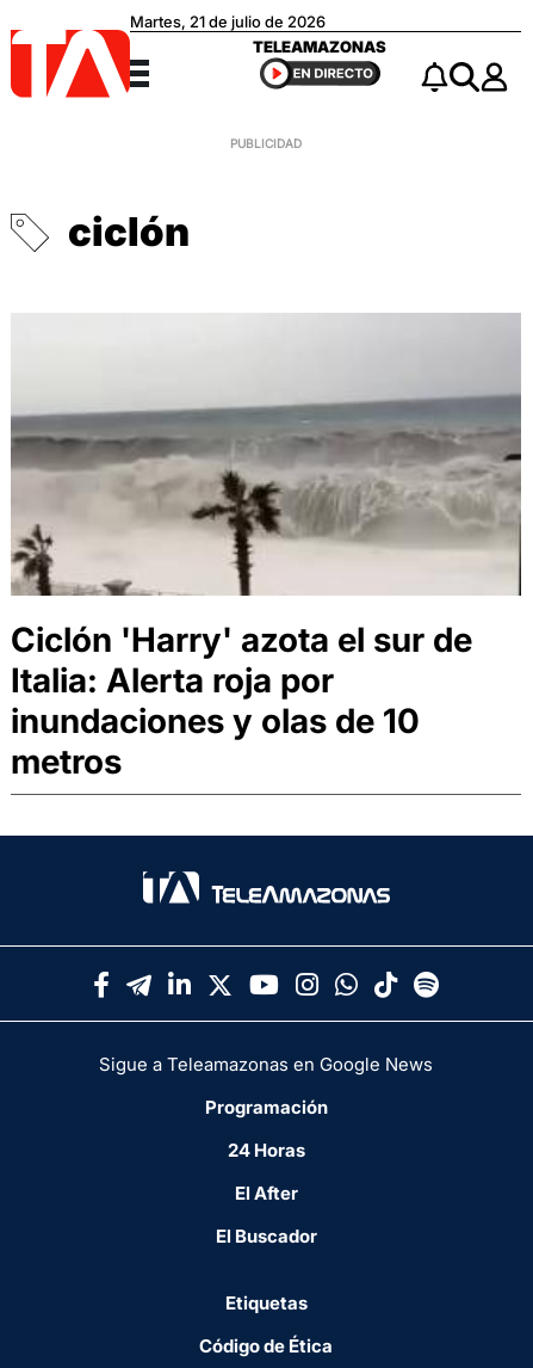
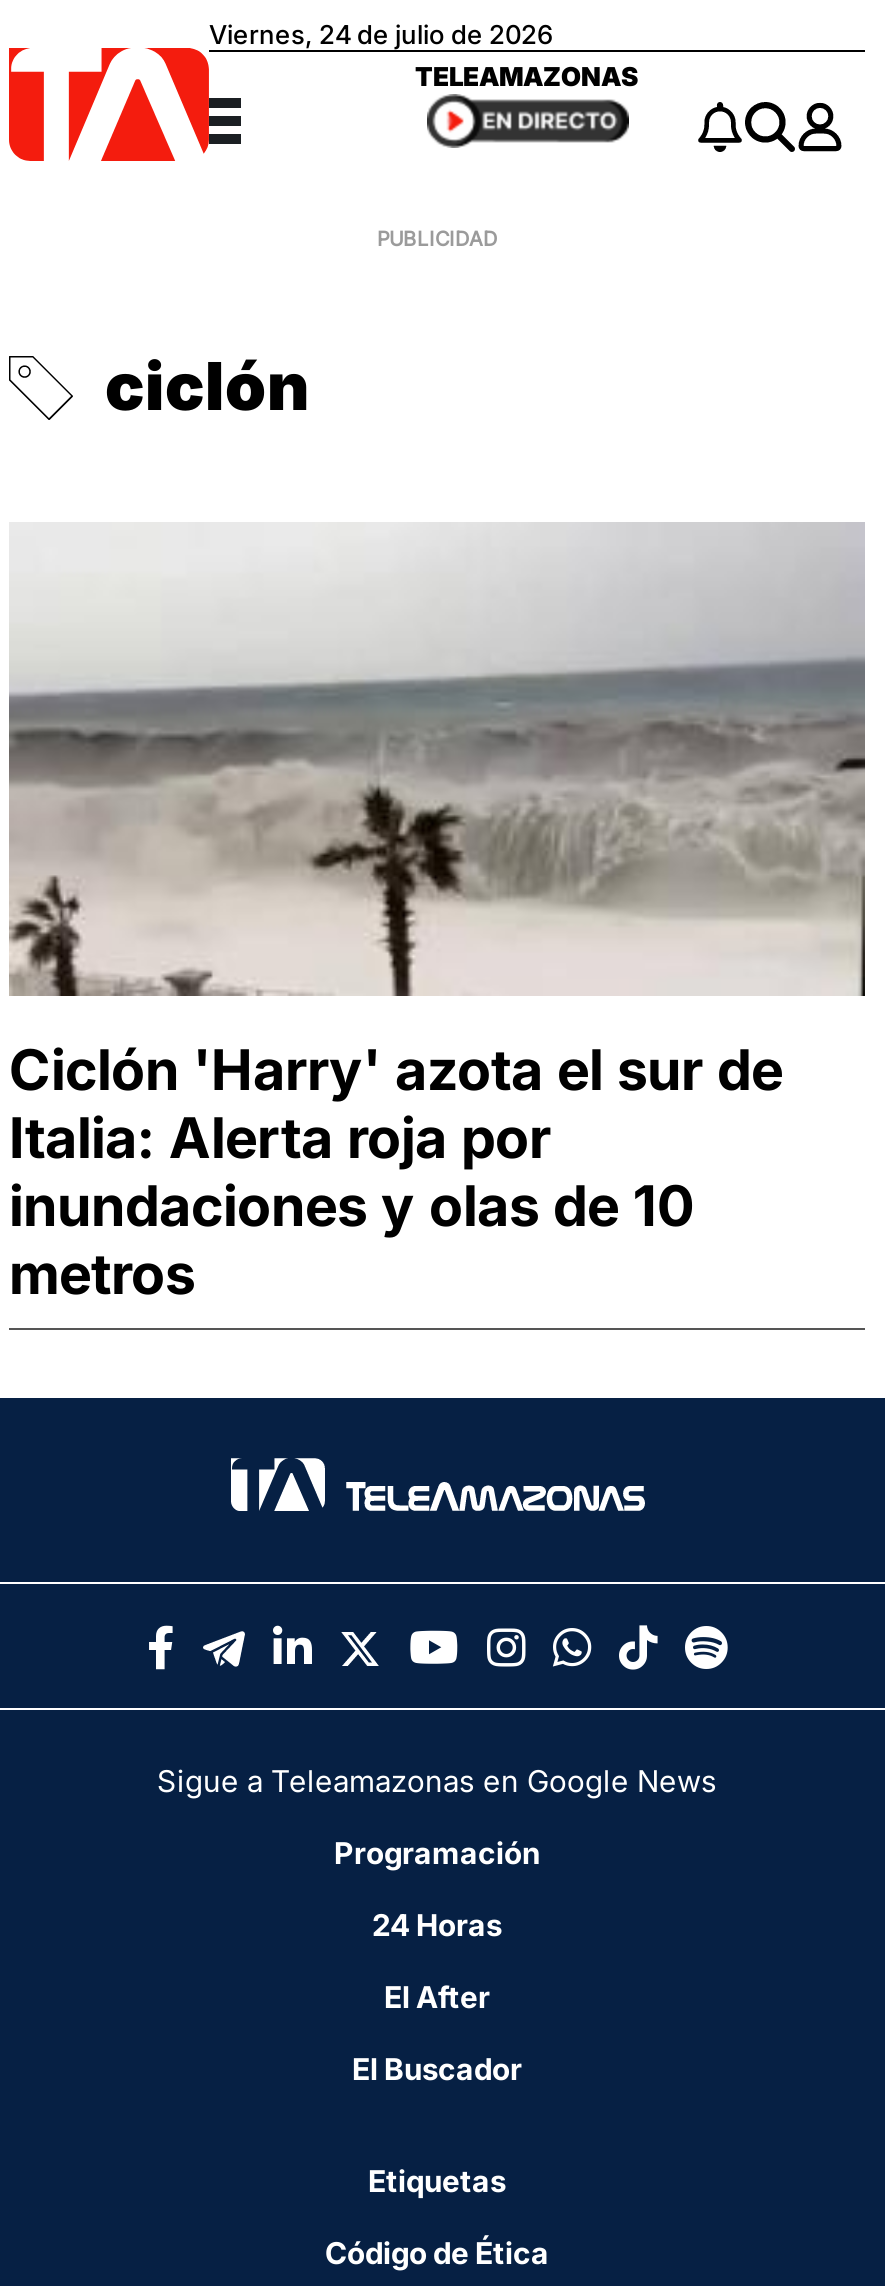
- Martes, 21 de julio de 2026
+ Viernes, 24 de julio de 2026
